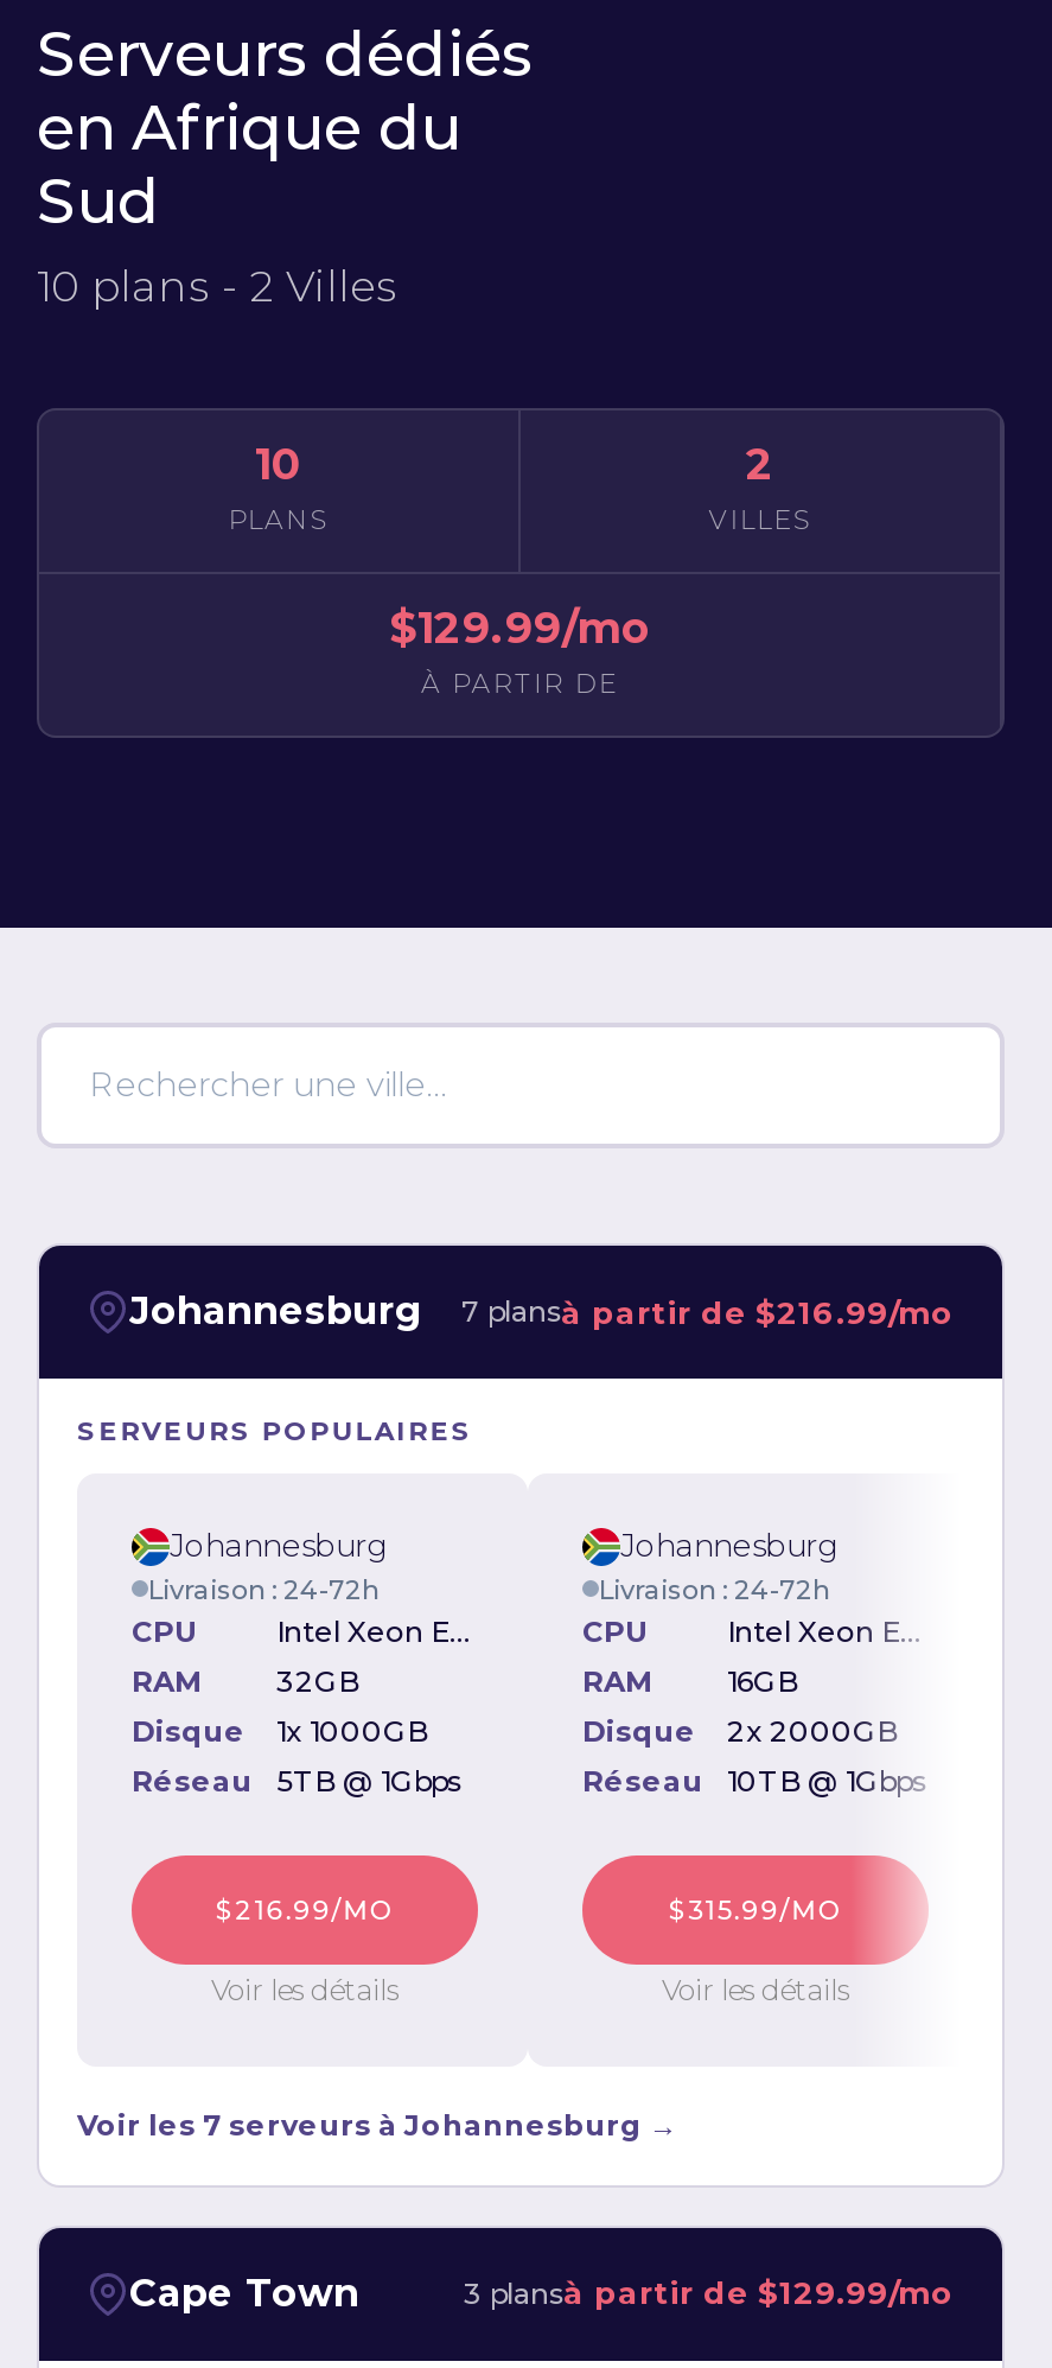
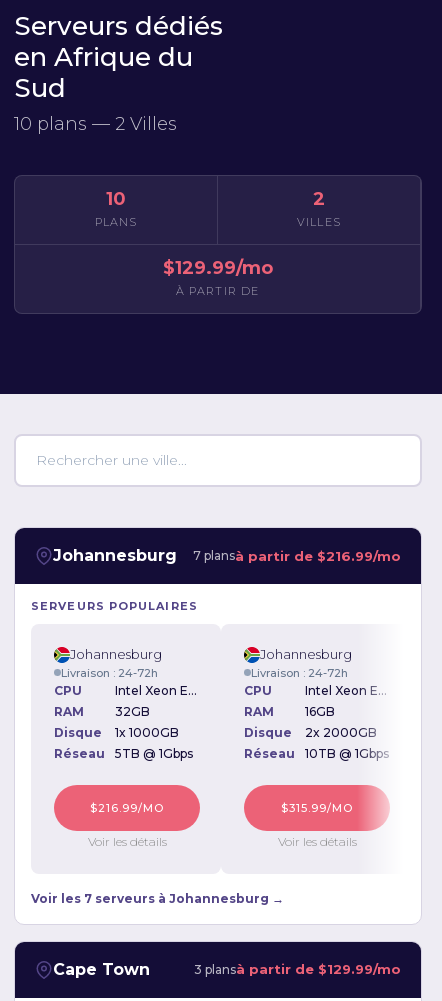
- 10 plans - 2 Villes
+ 10 plans — 2 Villes
